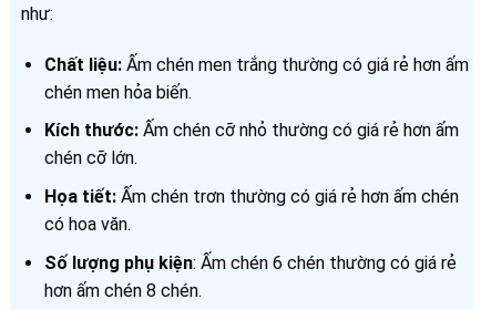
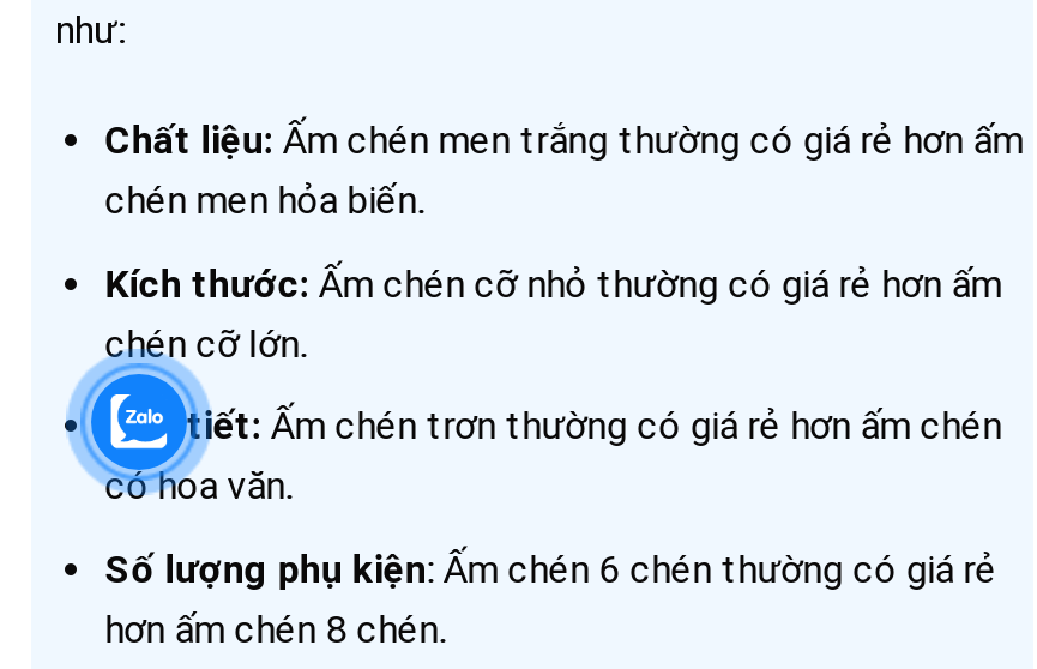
- [image]
+ [image]
